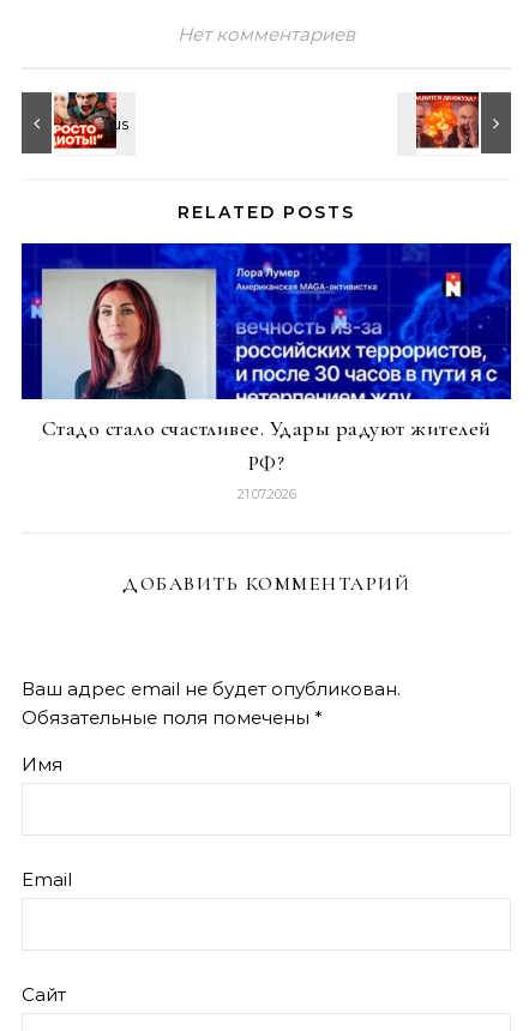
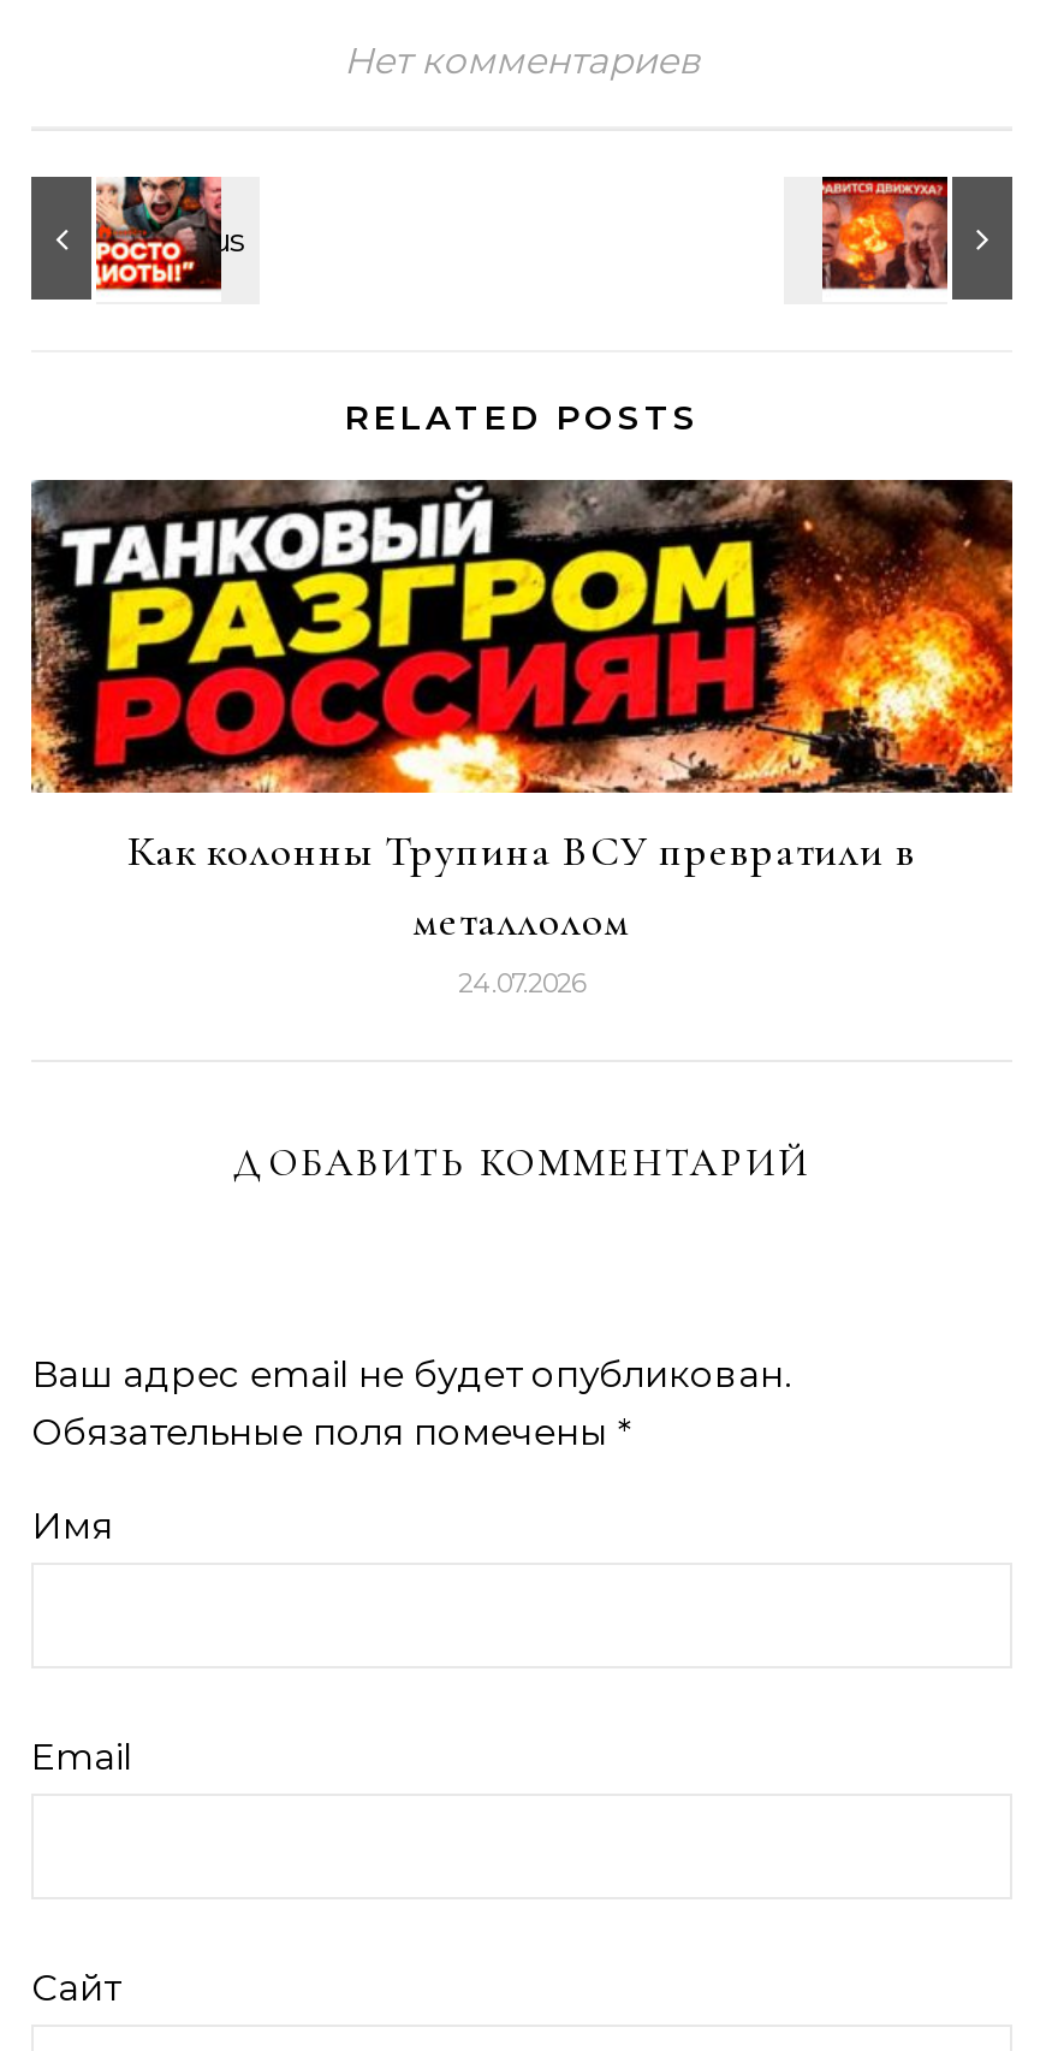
- [image]
- Стадо стало счастливее. Удары радуют жителей
- РФ?
- 21.07.2026
+ [image]
+ Как колонны Трупина ВСУ превратили в
+ металлолом
+ 24.07.2026
